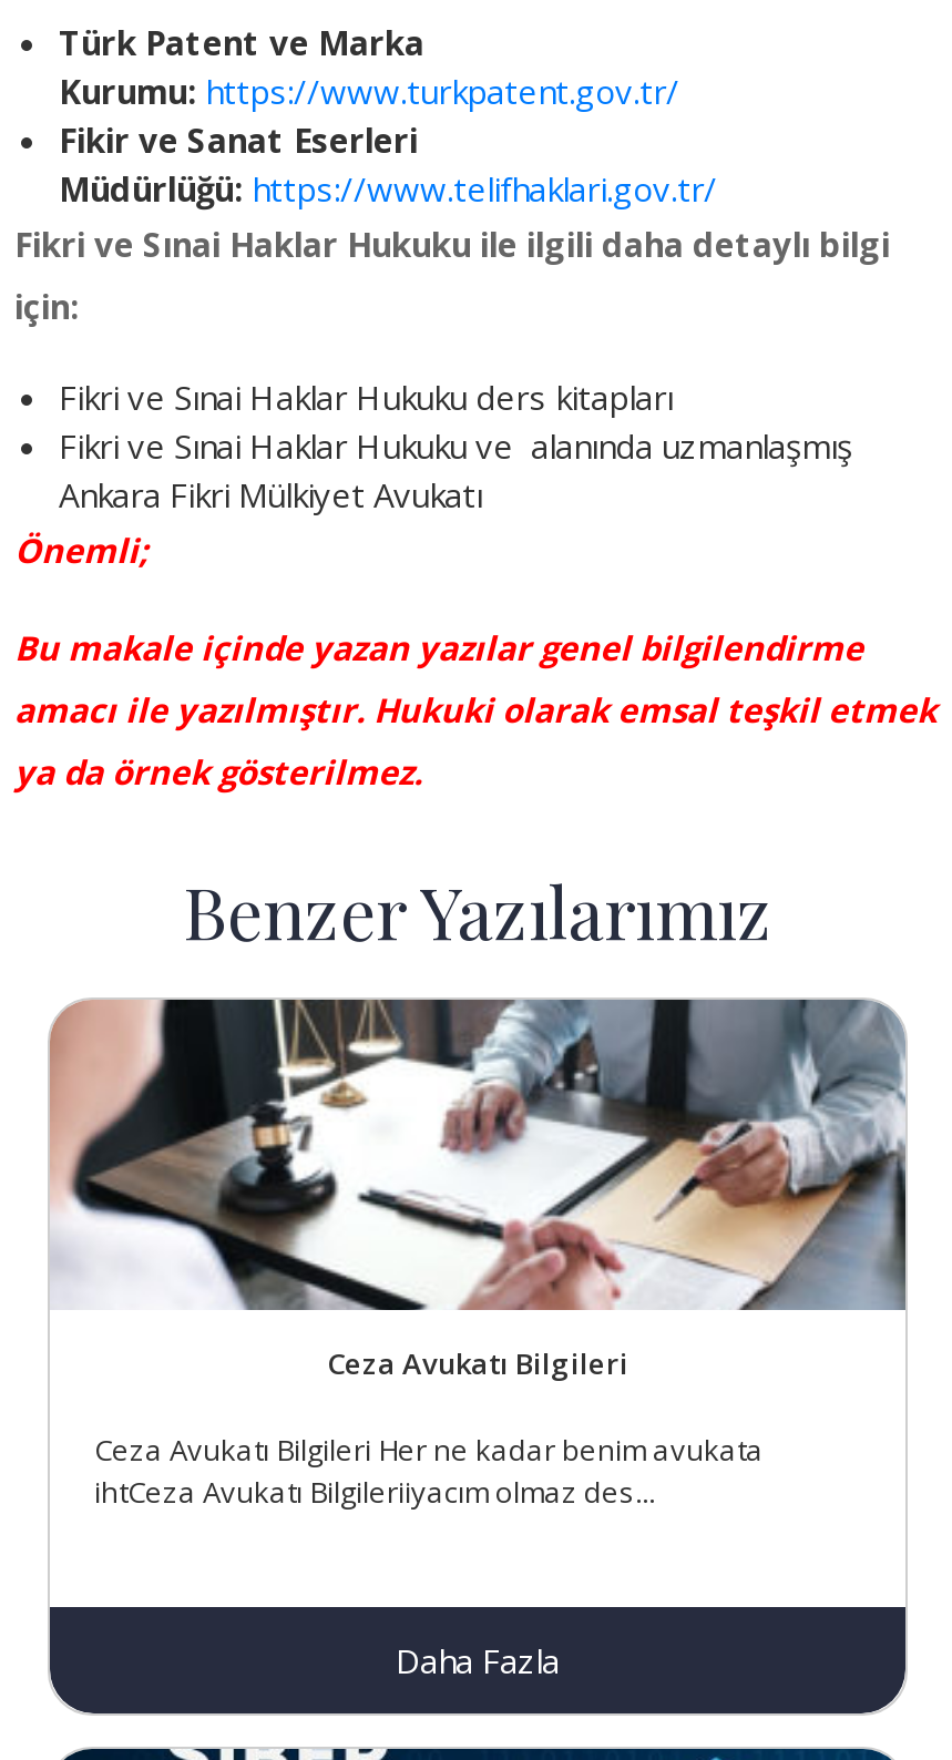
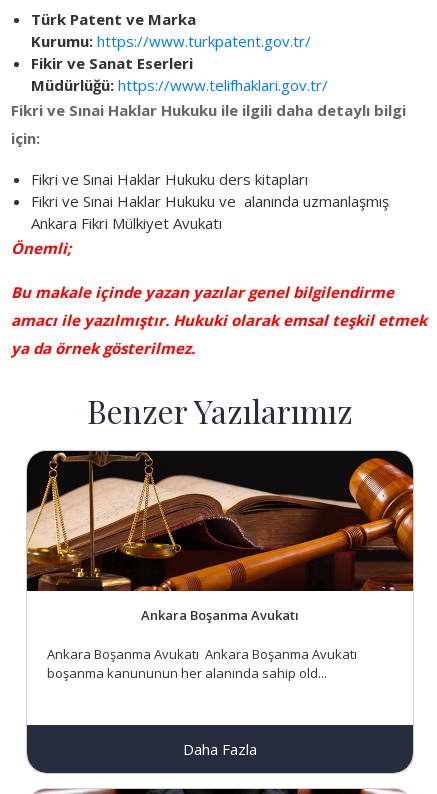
- [image]
- Ceza Avukatı Bilgileri
+ [image]
+ Ankara Boşanma Avukatı

- Ceza Avukatı Bilgileri Her ne kadar benim avukata
- ihtCeza Avukatı Bilgileriiyacım olmaz des...
+ Ankara Boşanma Avukatı Ankara Boşanma Avukatı
+ boşanma kanununun her alanında sahip old...
